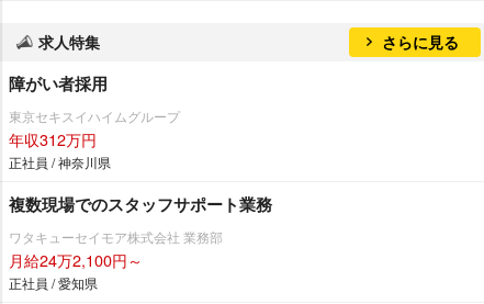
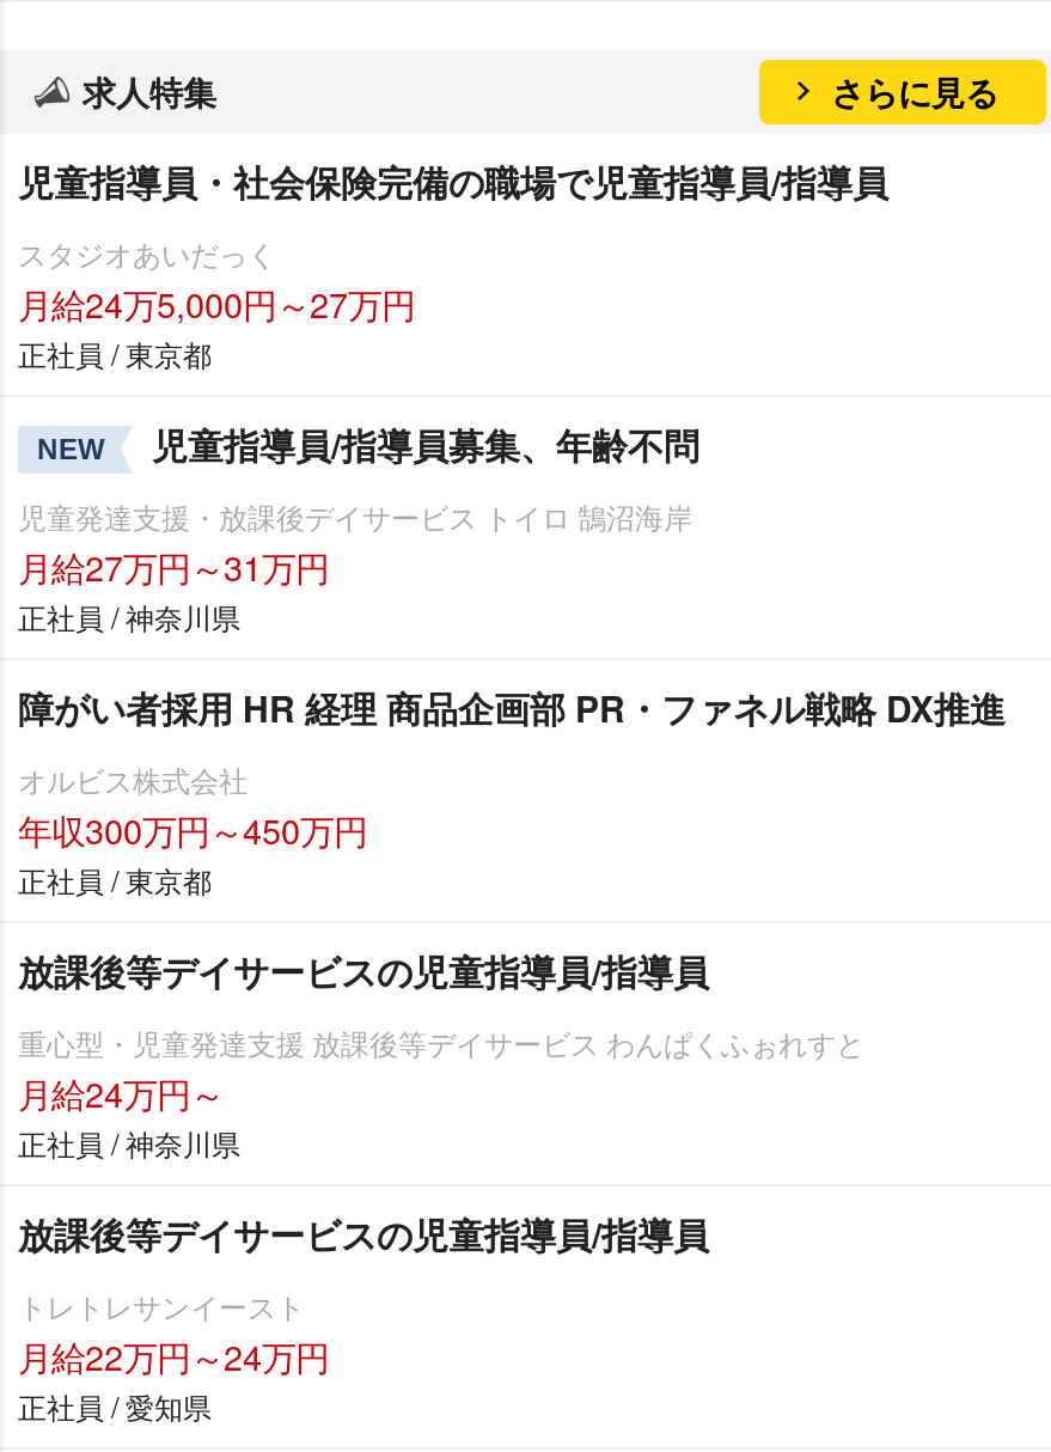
- 障がい者採用
- 東京セキスイハイムグループ
- 年収312万円
+ 児童指導員・社会保険完備の職場で児童指導員/指導員
+ スタジオあいだっく
+ 月給24万5,000円～27万円
+ 正社員 / 東京都
+ NEW
+ 児童指導員/指導員募集、年齢不問
+ 児童発達支援・放課後デイサービス トイロ 鵠沼海岸
+ 月給27万円～31万円

- 複数現場でのスタッフサポート業務
- ワタキューセイモア株式会社 業務部
- 月給24万2,100円～
+ 障がい者採用 HR 経理 商品企画部 PR・ファネル戦略 DX推進
+ オルビス株式会社
+ 年収300万円～450万円
+ 正社員 / 東京都
+ 放課後等デイサービスの児童指導員/指導員
+ 重心型・児童発達支援 放課後等デイサービス わんぱくふぉれすと
+ 月給24万円～
+ 正社員 / 神奈川県
+ 放課後等デイサービスの児童指導員/指導員
+ トレトレサンイースト
+ 月給22万円～24万円
